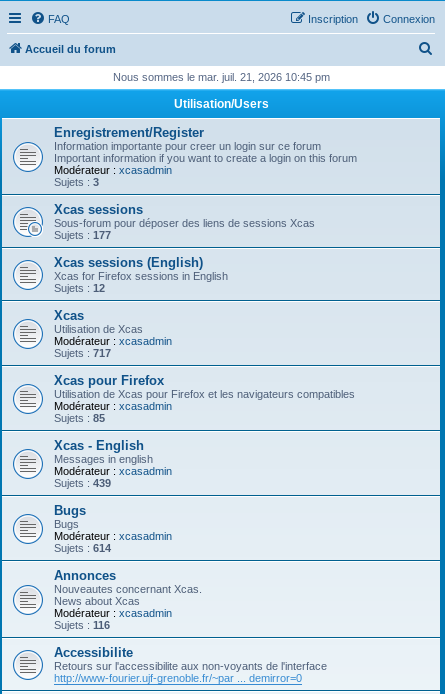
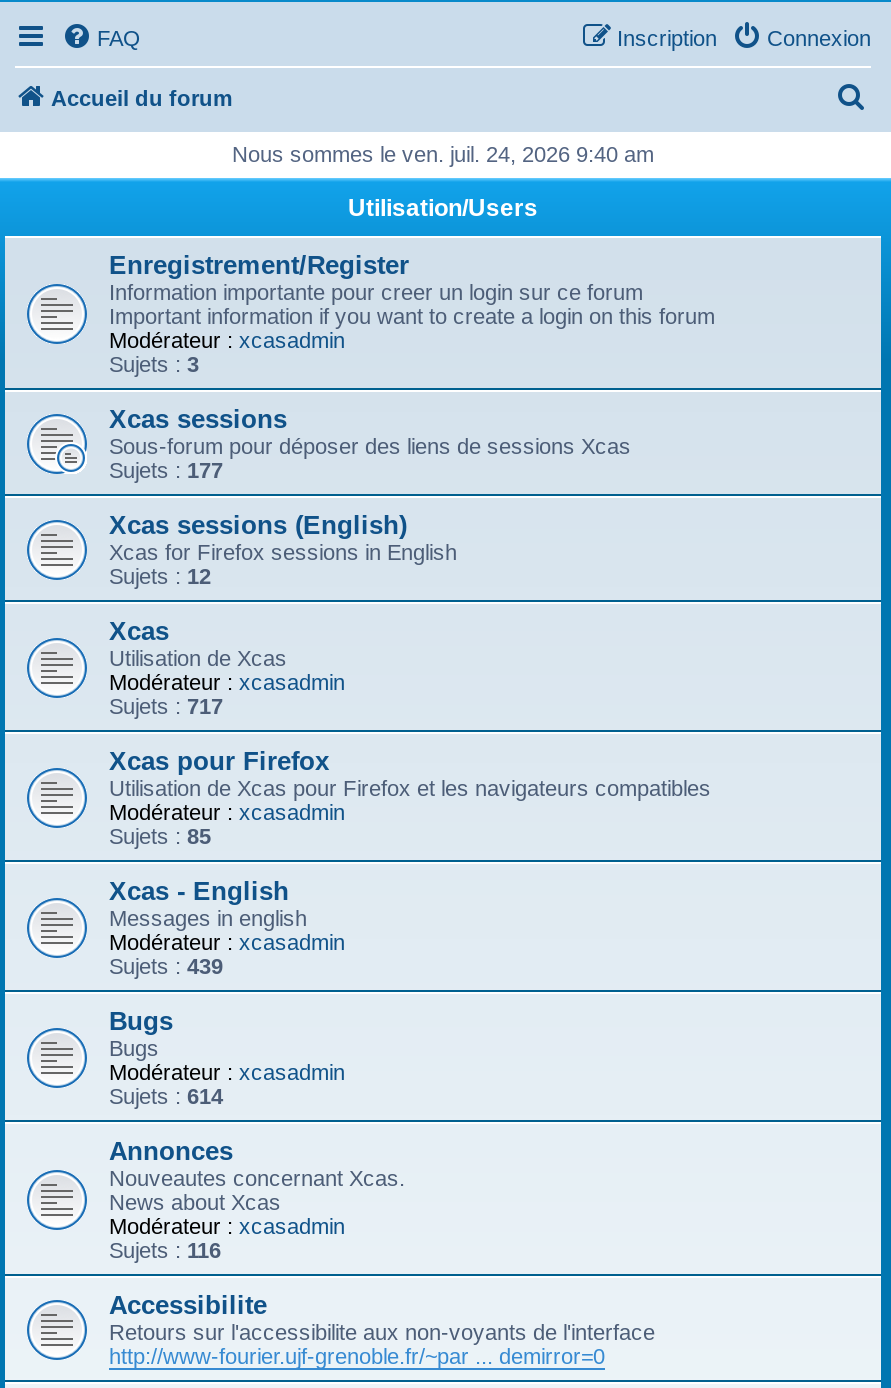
- Nous sommes le mar. juil. 21, 2026 10:45 pm
+ Nous sommes le ven. juil. 24, 2026 9:40 am
